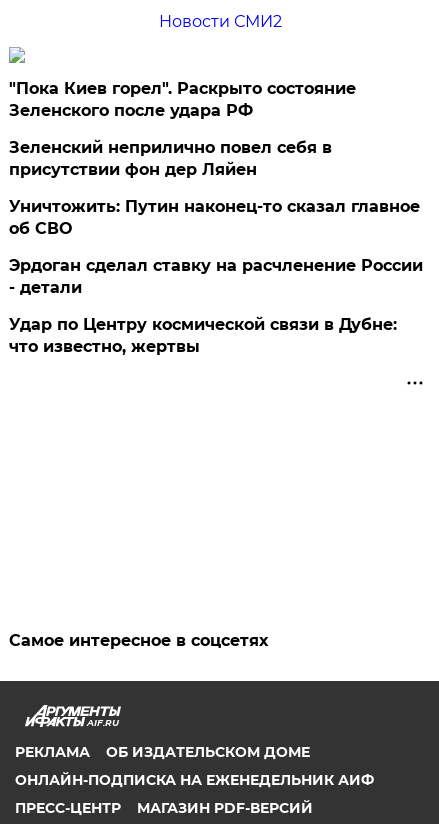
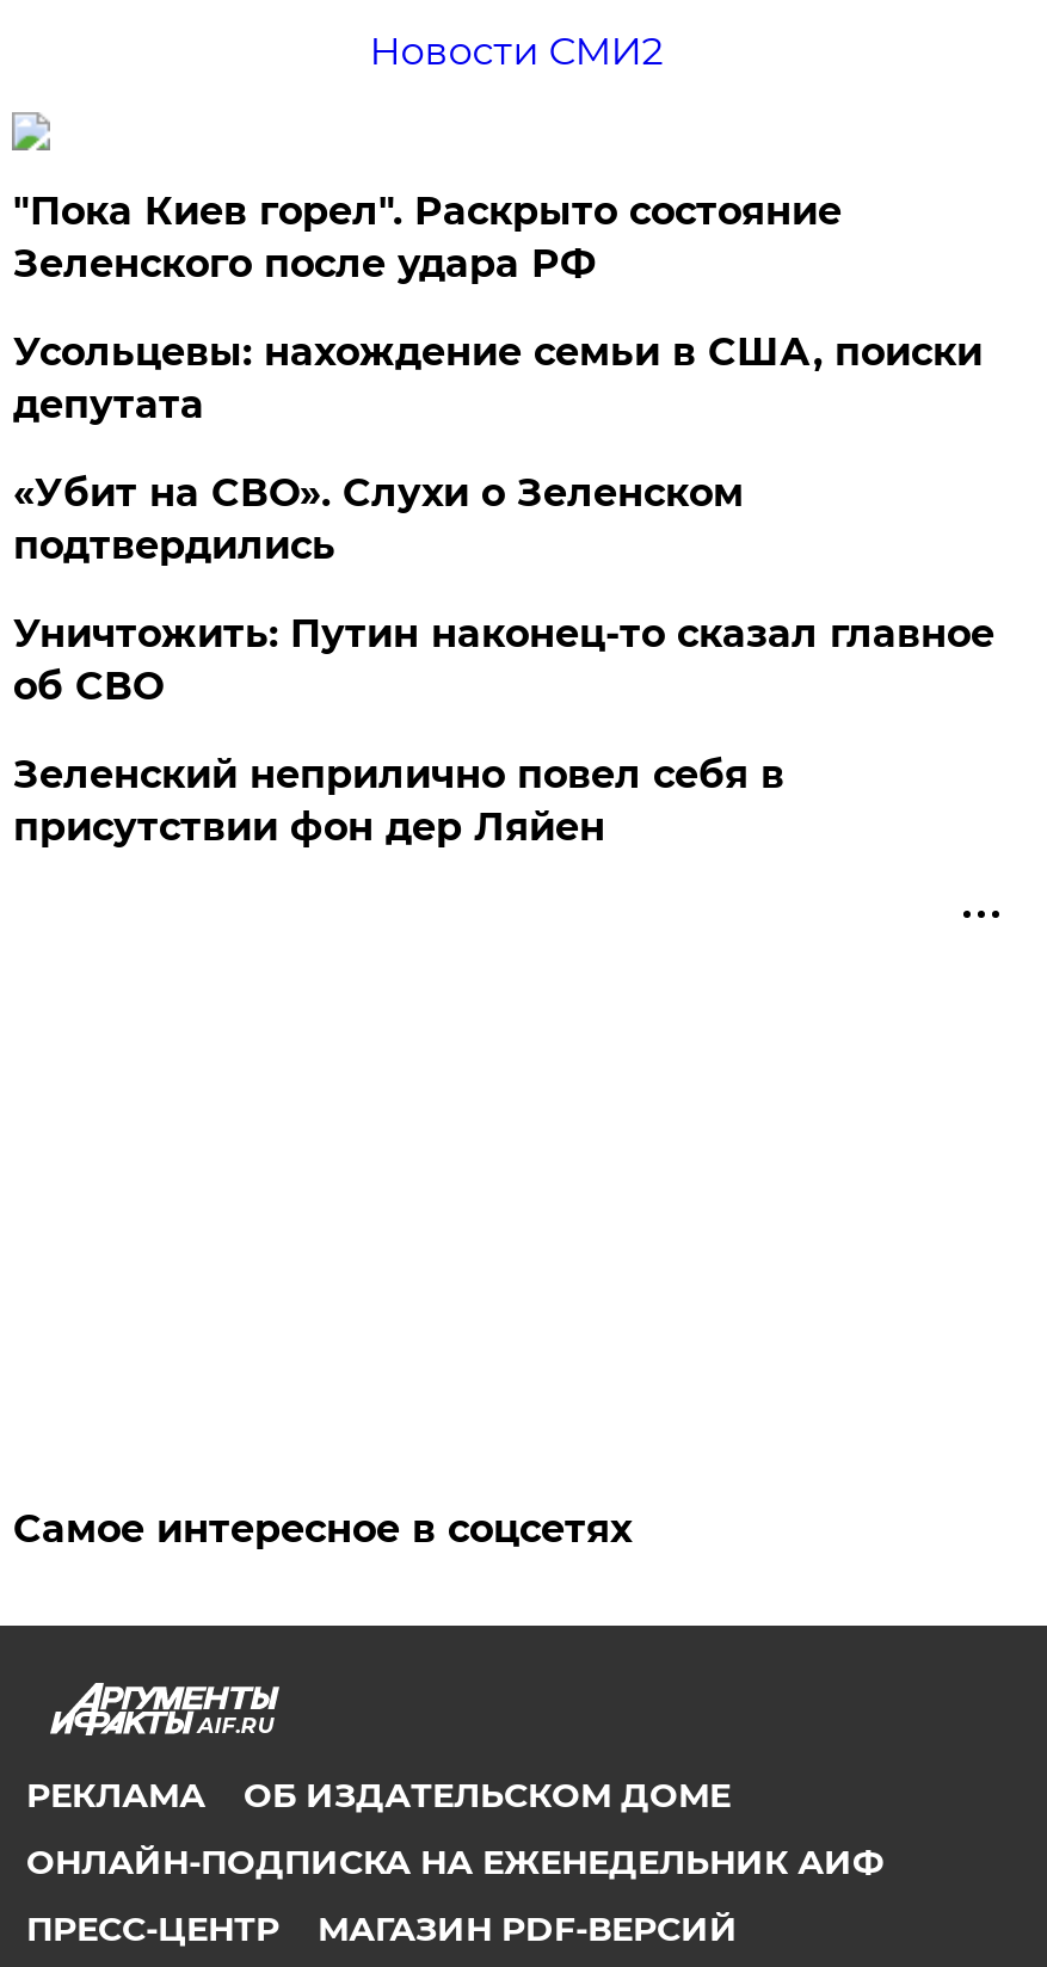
+ Усольцевы: нахождение семьи в США, поиски
+ депутата
+ «Убит на СВО». Слухи о Зеленском
+ подтвердились

moved down: Зеленский неприлично повел cебя в | присутствии фон дер Ляйен

moved up: Уничтожить: Путин наконец-то сказал главное | об СВО

- Эрдоган сделал ставку на расчленение России
- - детали
- Удар по Центру космической связи в Дубне:
- что известно, жертвы
